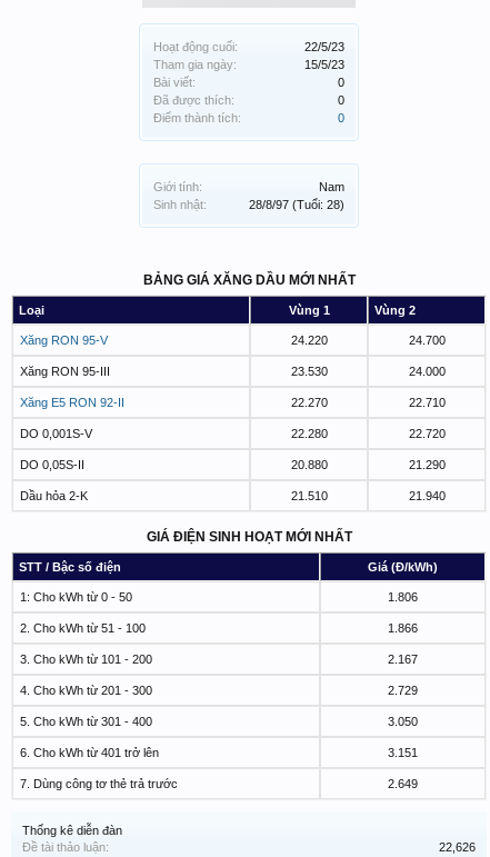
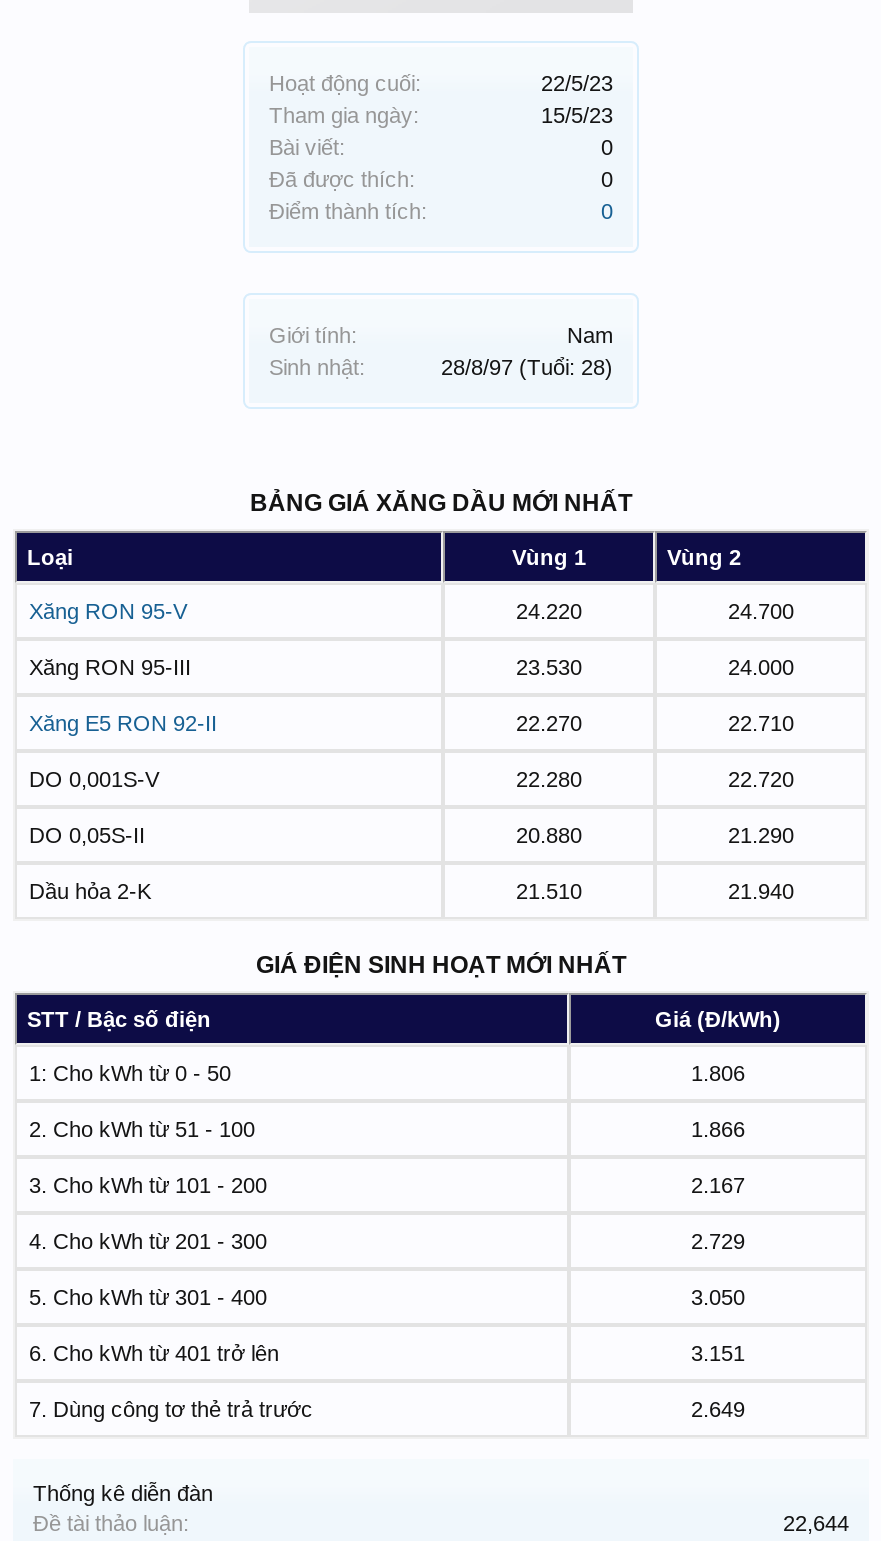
- 22,626
+ 22,644
